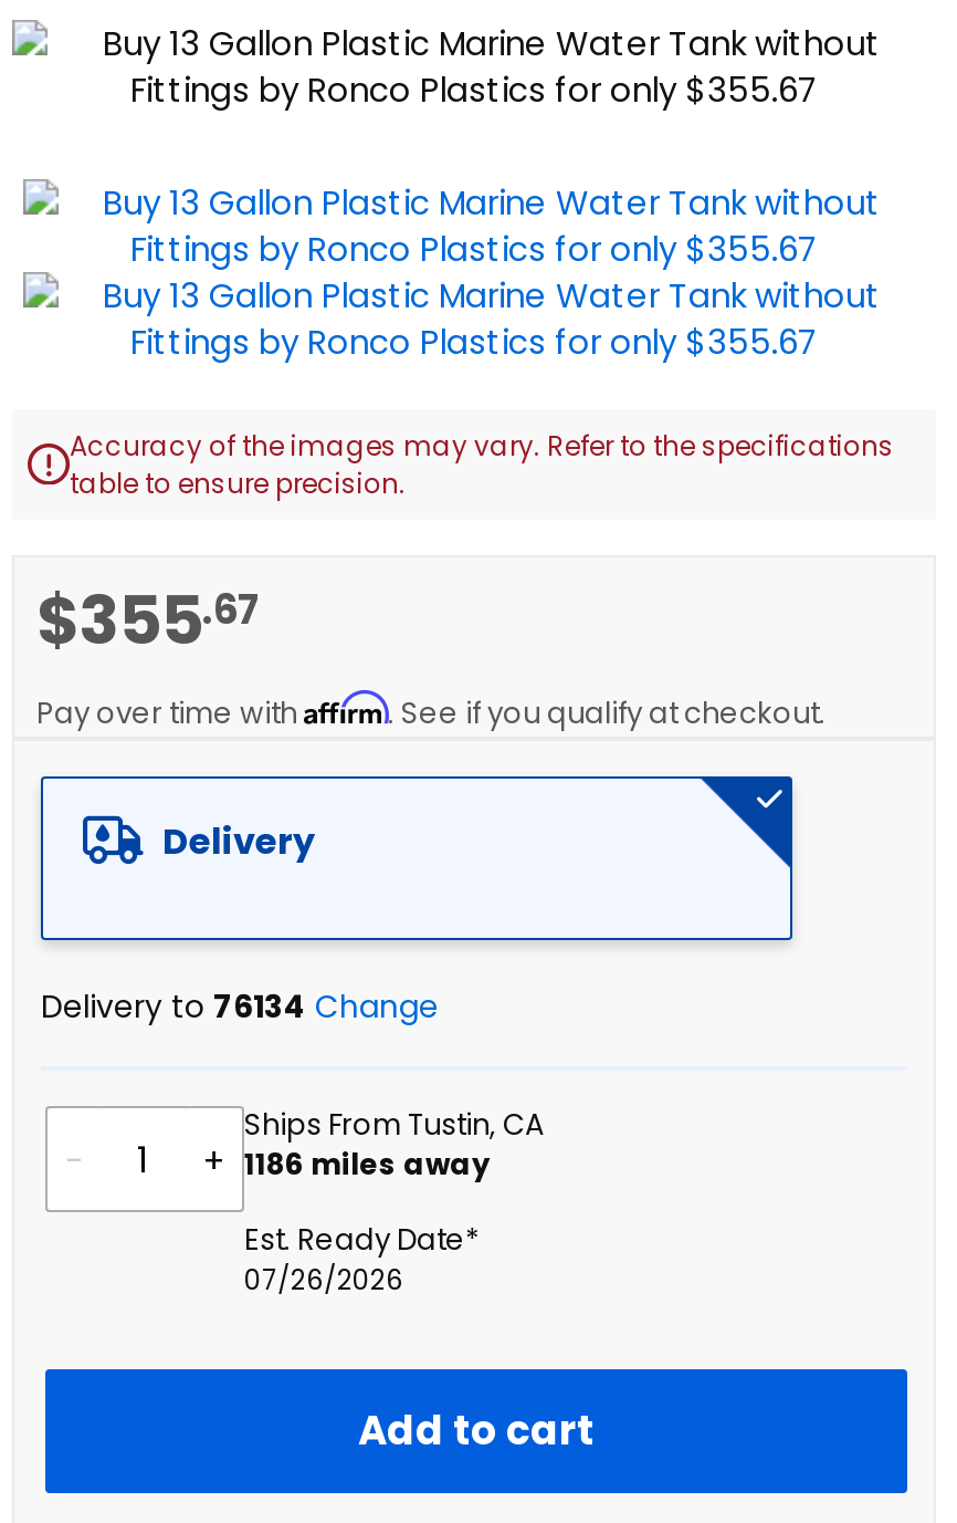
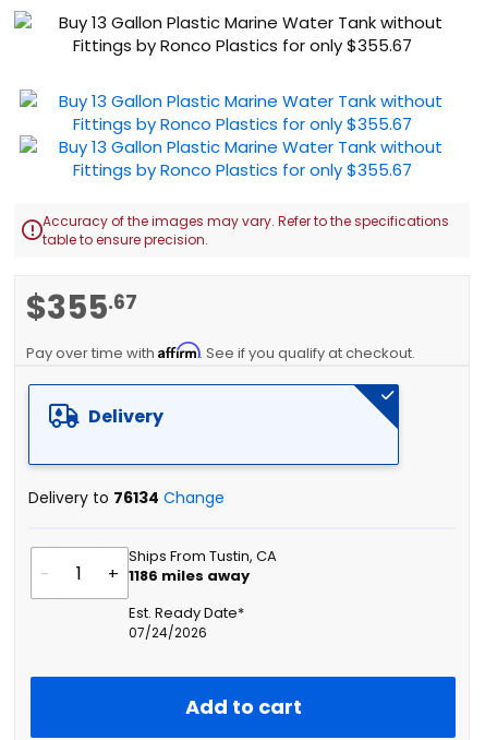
- 07/26/2026
+ 07/24/2026
